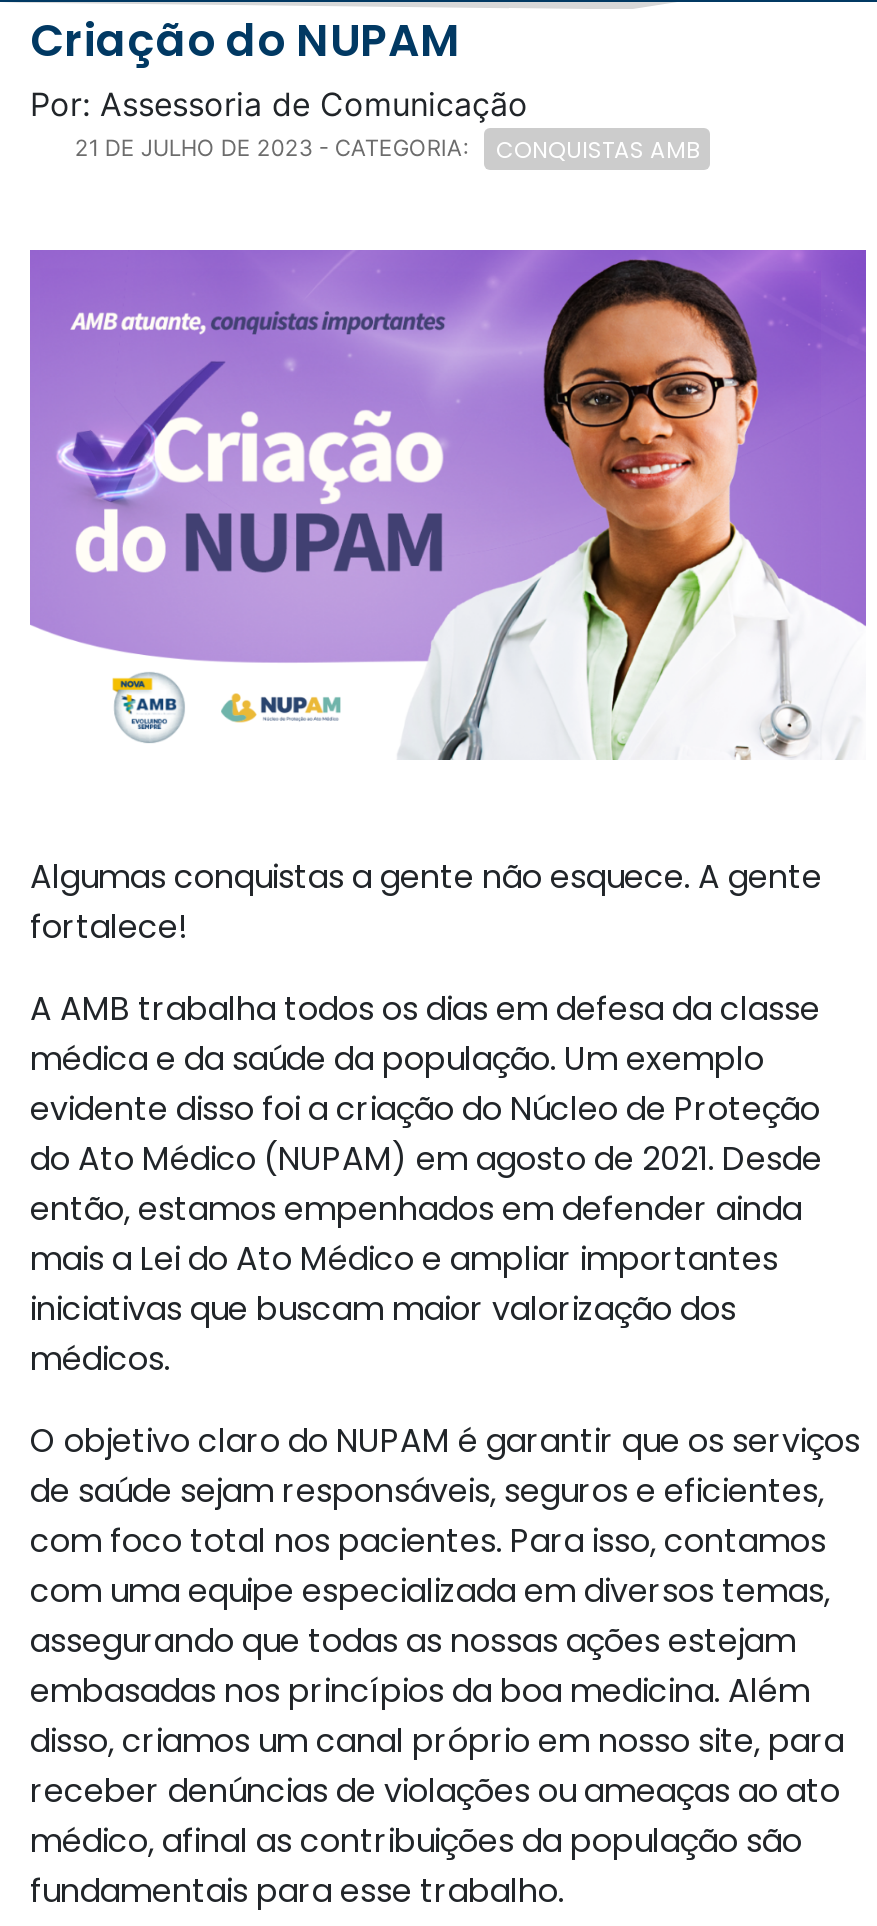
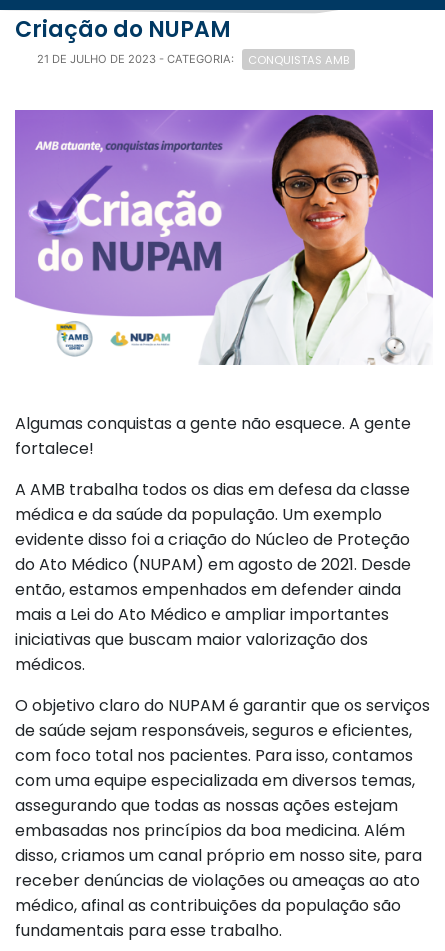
- Por: Assessoria de Comunicação
